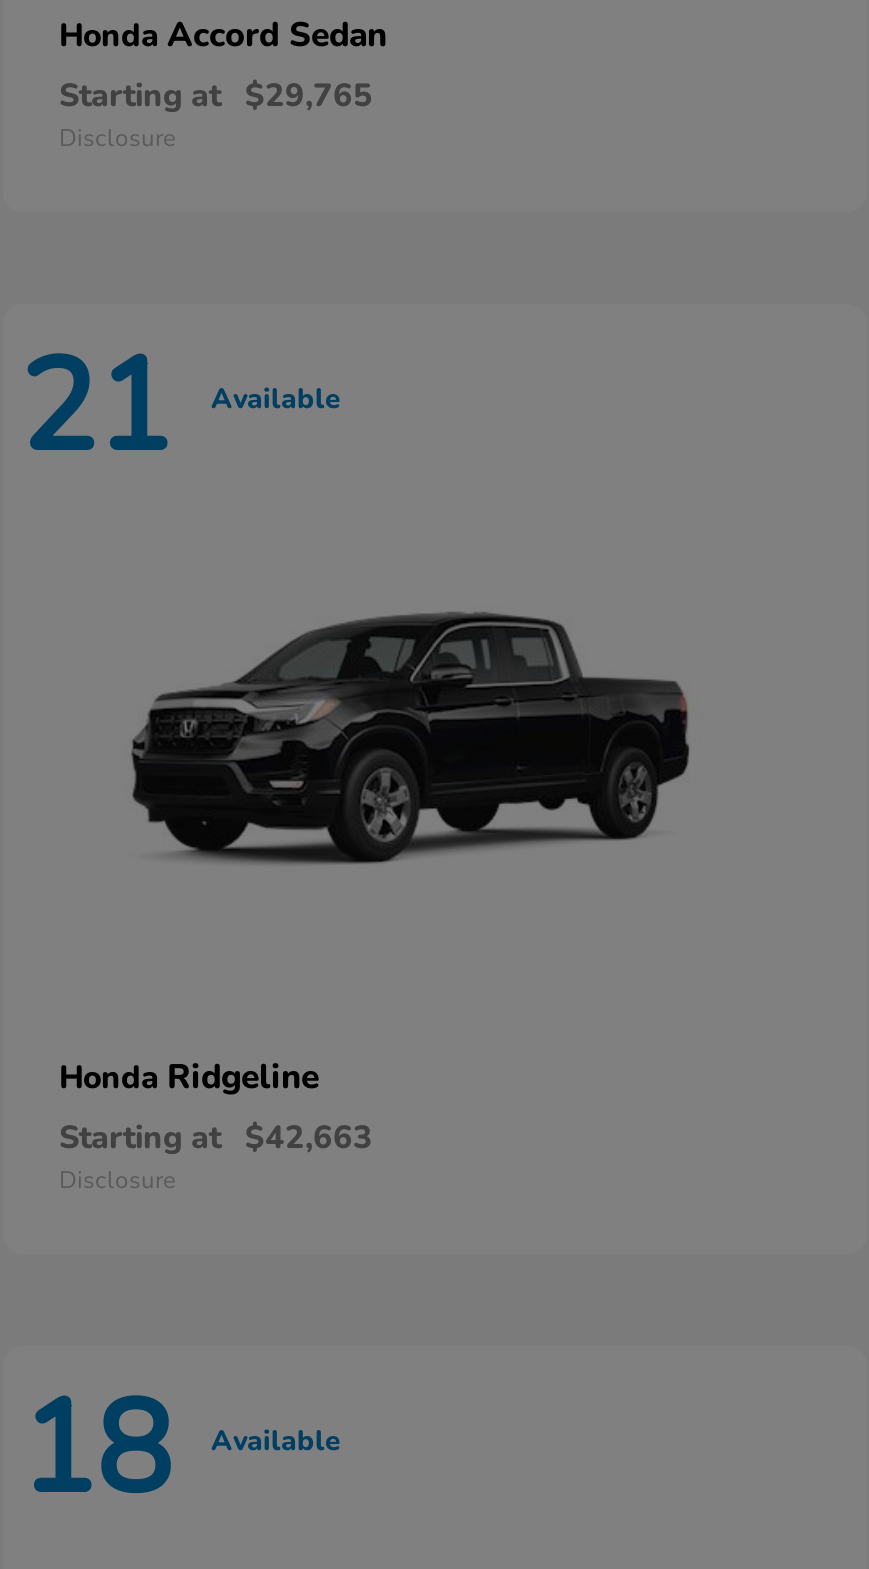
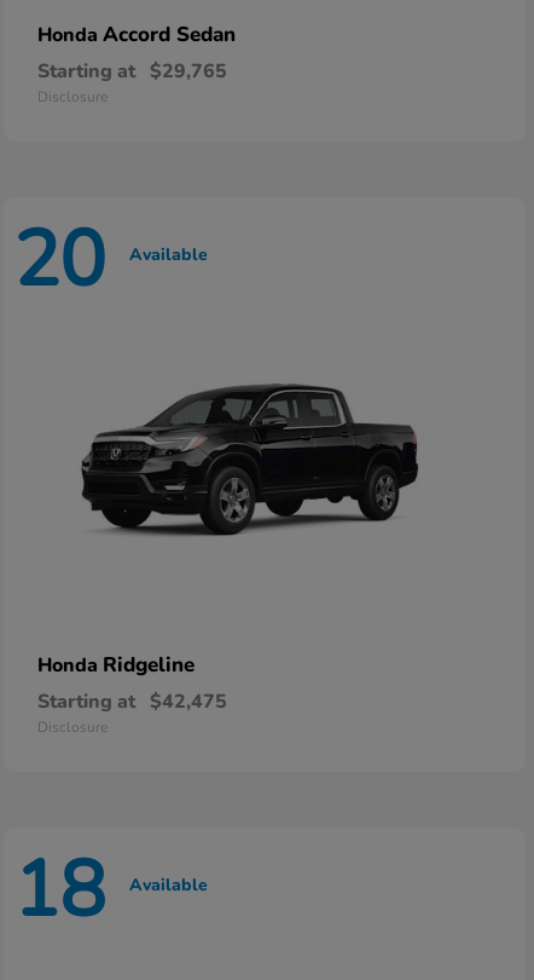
- 21 Available
+ 20 Available

- Starting at $42,663
+ Starting at $42,475
